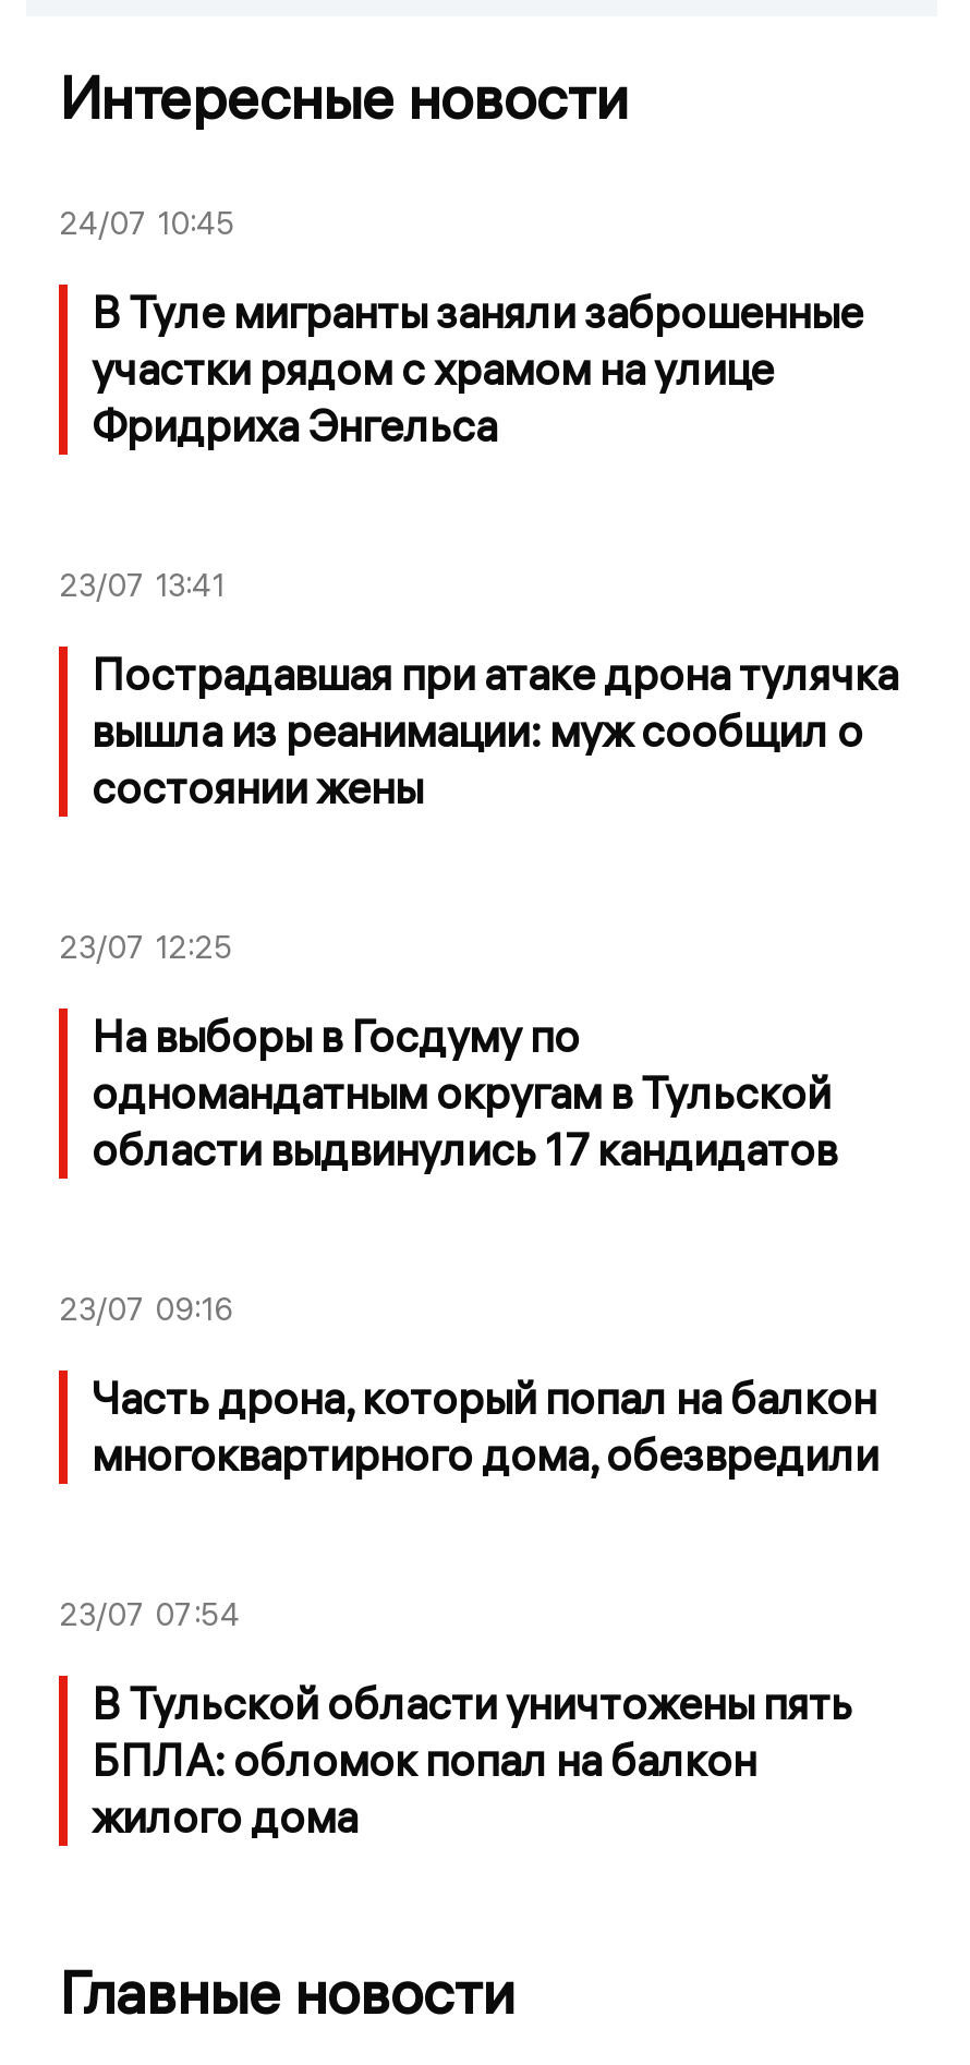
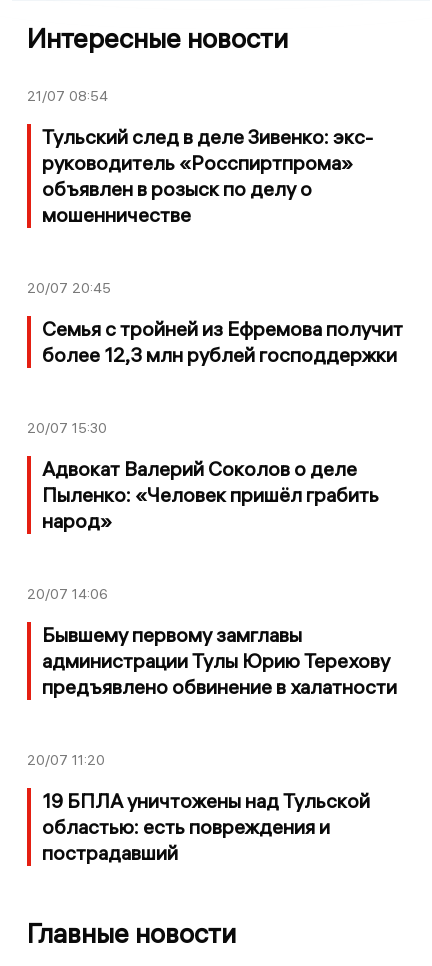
- 24/07 10:45
+ 21/07 08:54

- В Туле мигранты заняли заброшенные
- участки рядом с храмом на улице
- Фридриха Энгельса
+ Тульский след в деле Зивенко: экс-
+ руководитель «Росспиртпрома»
+ объявлен в розыск по делу о
+ мошенничестве

- 23/07 13:41
+ 20/07 20:45

- Пострадавшая при атаке дрона тулячка
- вышла из реанимации: муж сообщил о
- состоянии жены
+ Семья с тройней из Ефремова получит
+ более 12,3 млн рублей господдержки

- 23/07 12:25
+ 20/07 15:30

- На выборы в Госдуму по
- одномандатным округам в Тульской
- области выдвинулись 17 кандидатов
+ Адвокат Валерий Соколов о деле
+ Пыленко: «Человек пришёл грабить
+ народ»

- 23/07 09:16
+ 20/07 14:06

- Часть дрона, который попал на балкон
- многоквартирного дома, обезвредили
+ Бывшему первому замглавы
+ администрации Тулы Юрию Терехову
+ предъявлено обвинение в халатности

- 23/07 07:54
+ 20/07 11:20

- В Тульской области уничтожены пять
- БПЛА: обломок попал на балкон
- жилого дома
+ 19 БПЛА уничтожены над Тульской
+ областью: есть повреждения и
+ пострадавший
